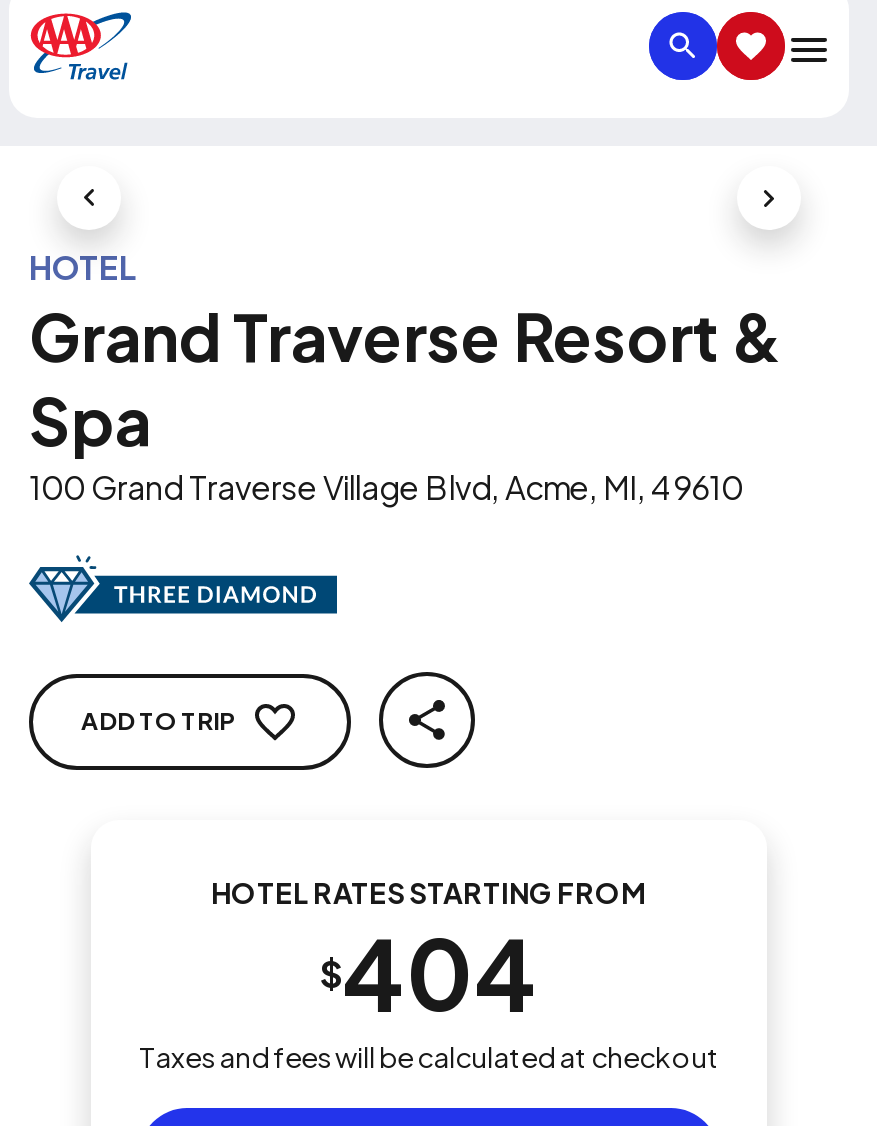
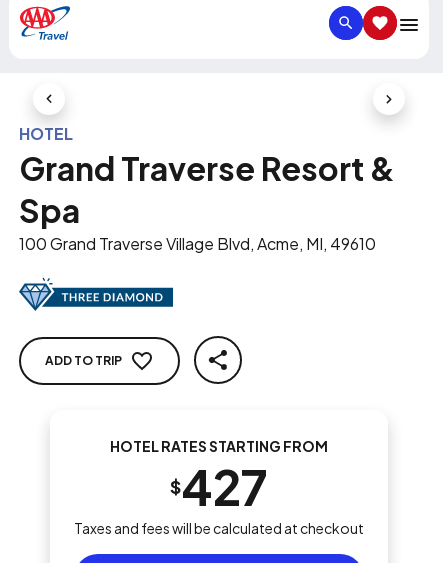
- $404
+ $427
